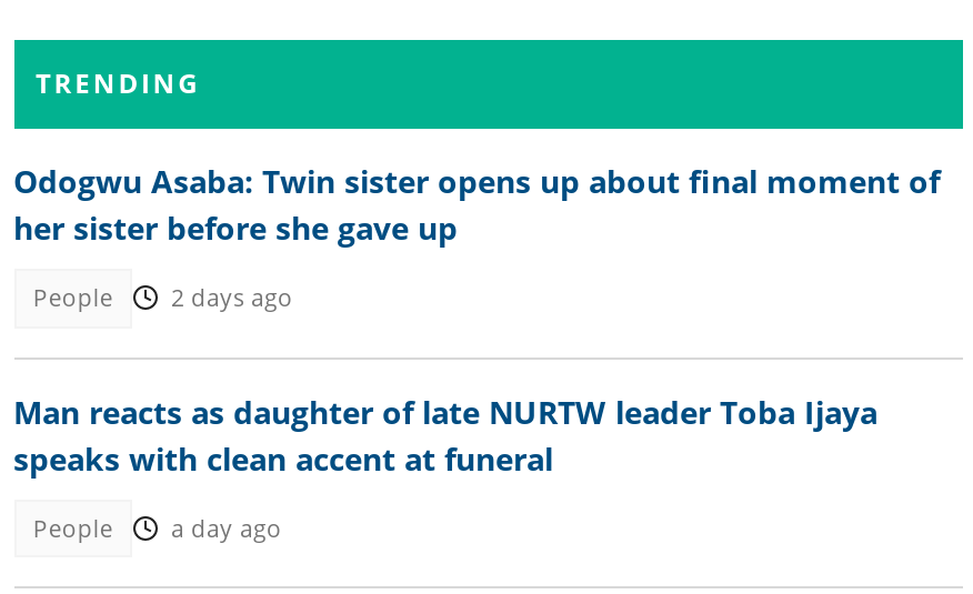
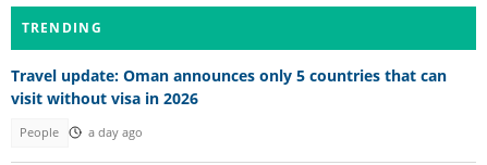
- Odogwu Asaba: Twin sister opens up about final moment of
- her sister before she gave up
- People
- 2 days ago
- Man reacts as daughter of late NURTW leader Toba Ijaya
- speaks with clean accent at funeral
+ Travel update: Oman announces only 5 countries that can
+ visit without visa in 2026
